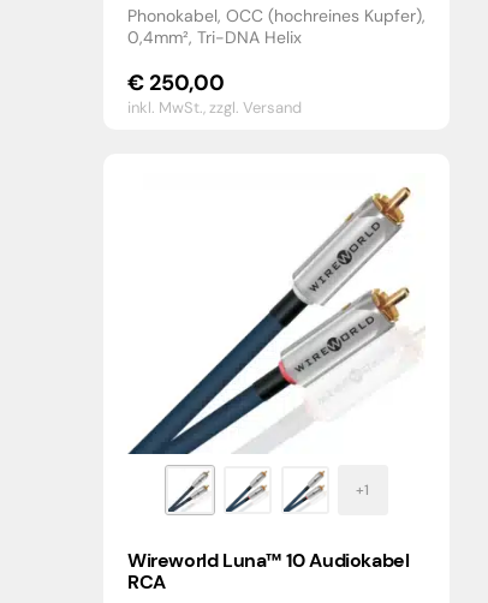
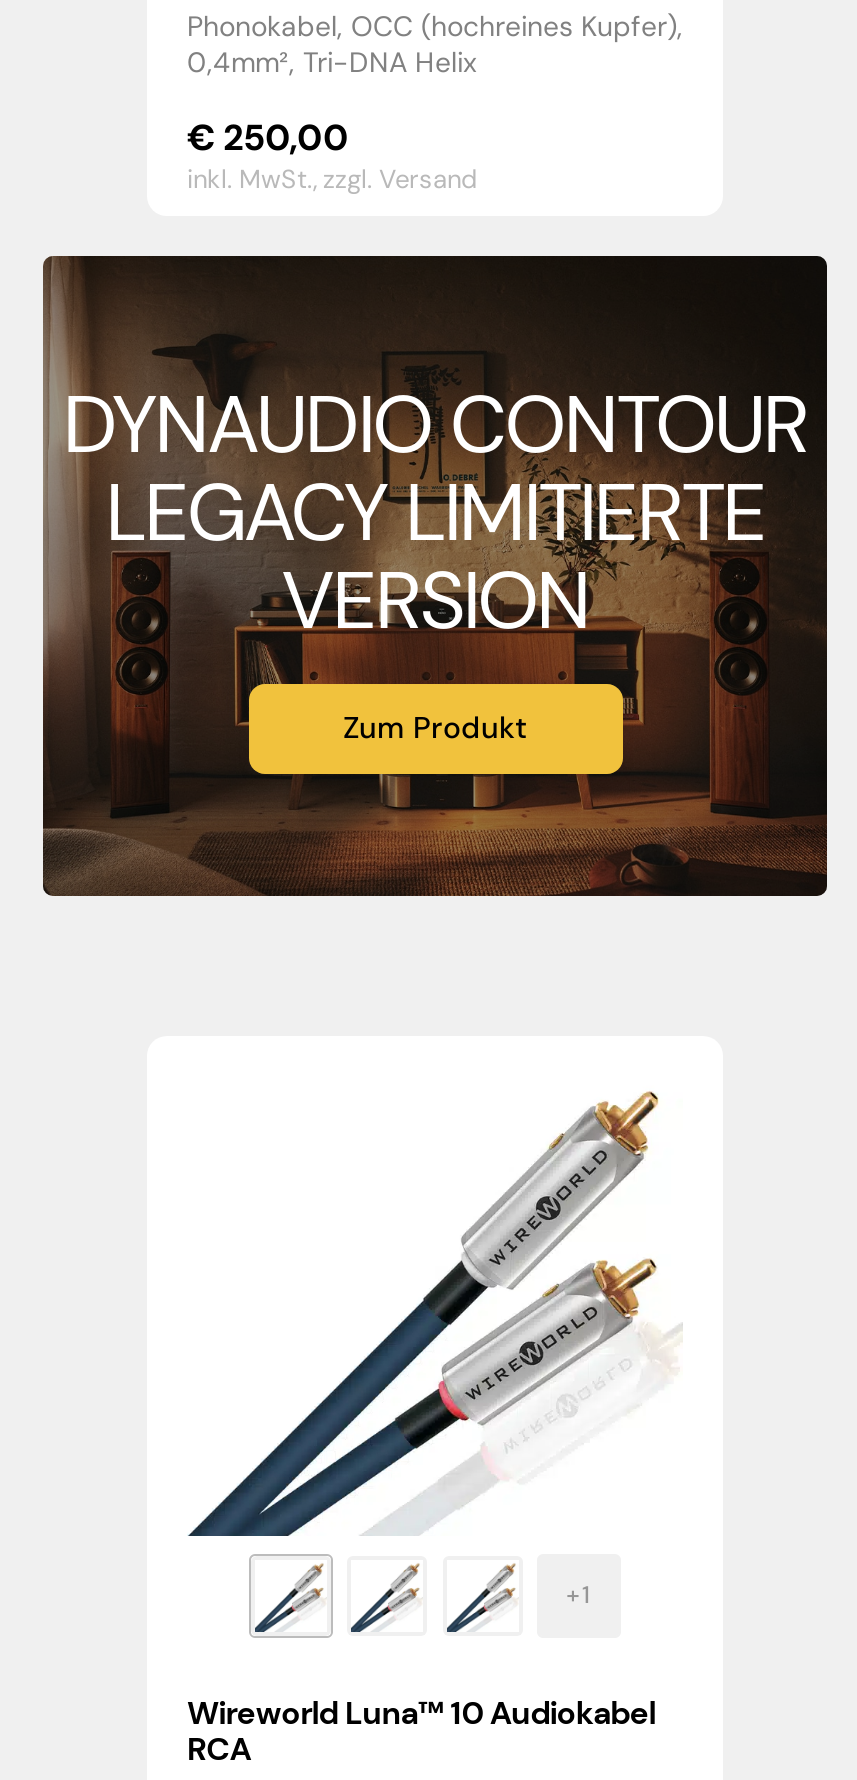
+ [image]
+ DYNAUDIO CONTOUR
+ LEGACY LIMITIERTE
+ VERSION
+ Zum Produkt

+ [image]
